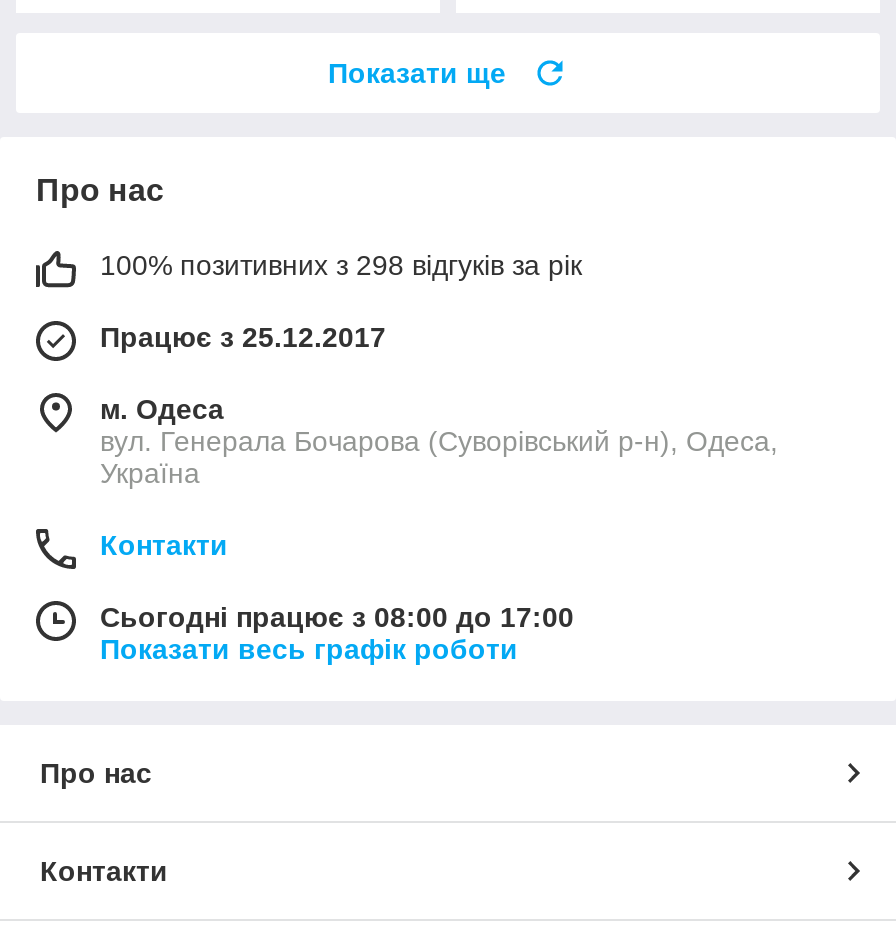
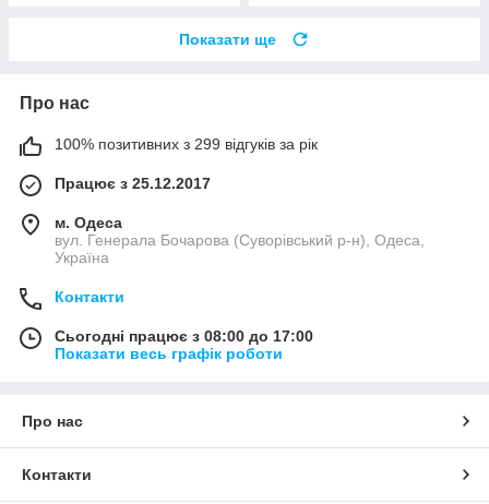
- 100% позитивних з 298 відгуків за рік
+ 100% позитивних з 299 відгуків за рік
